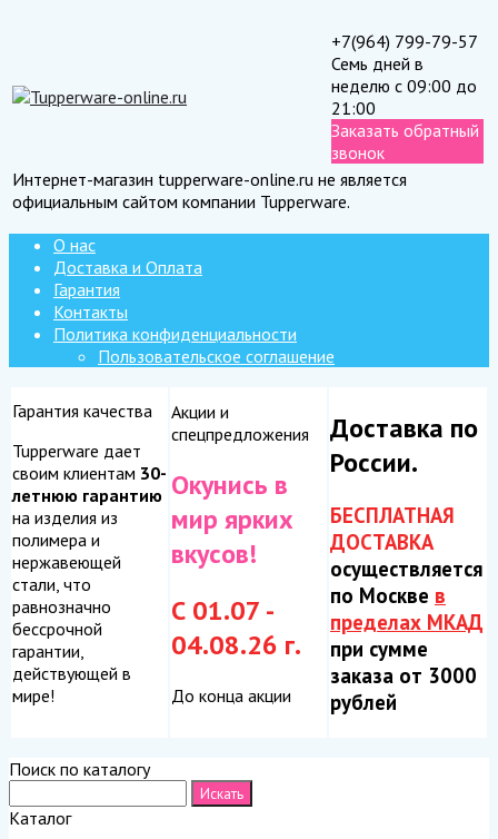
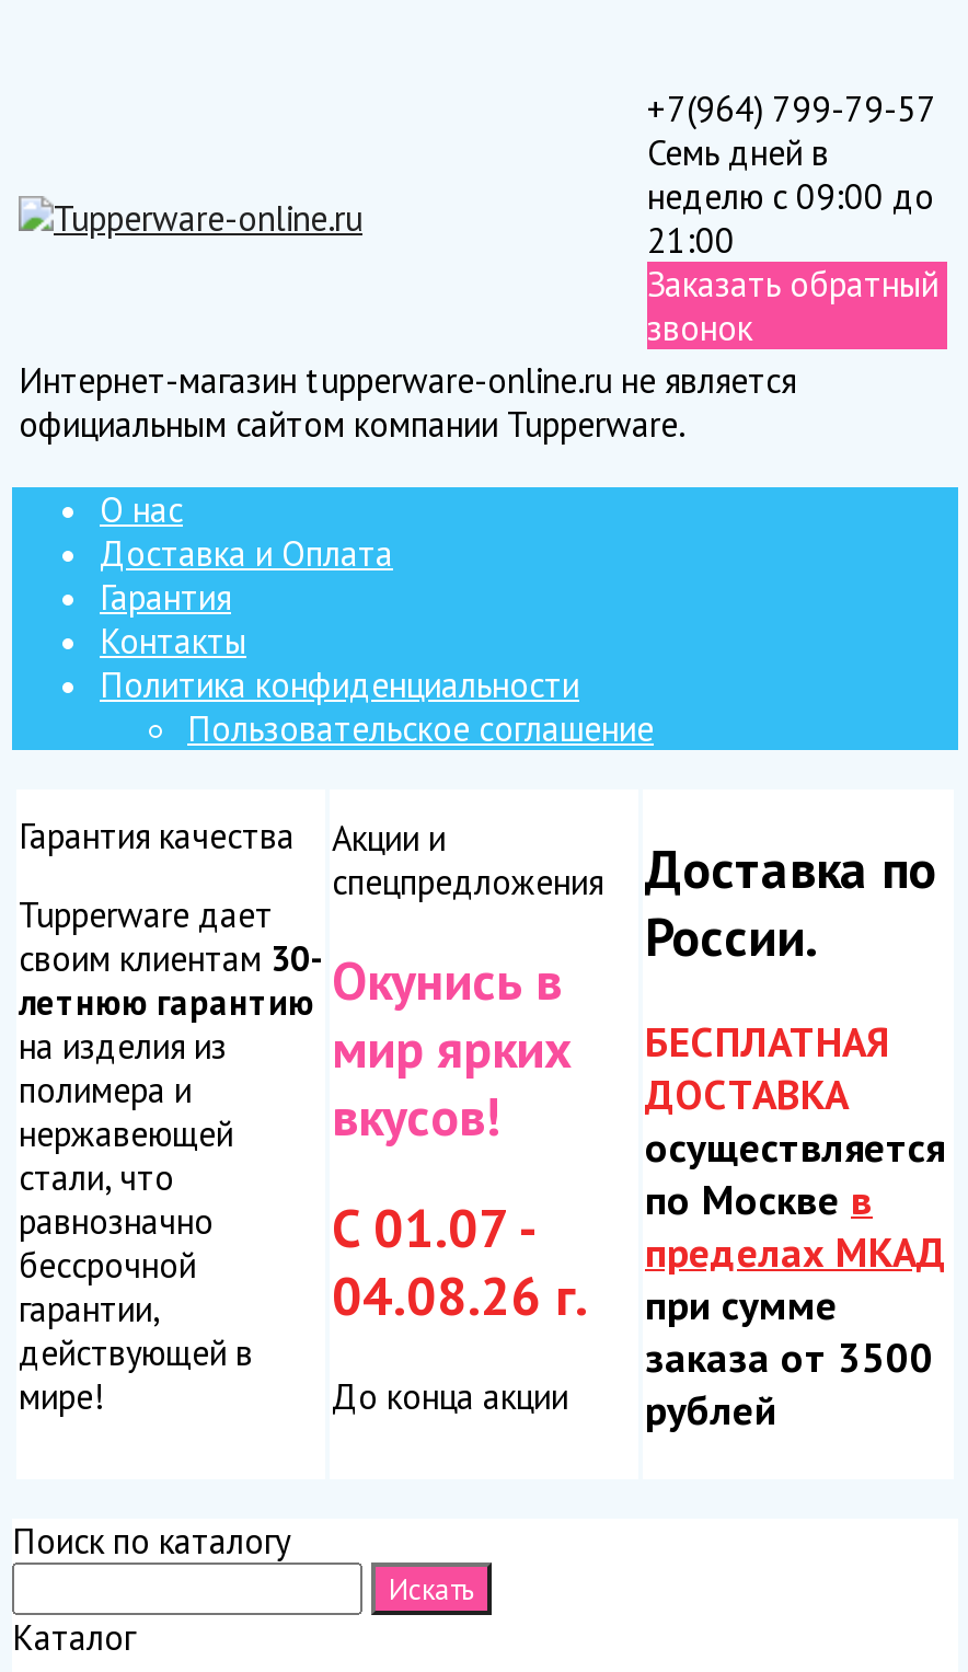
- заказа от 3000
+ заказа от 3500
